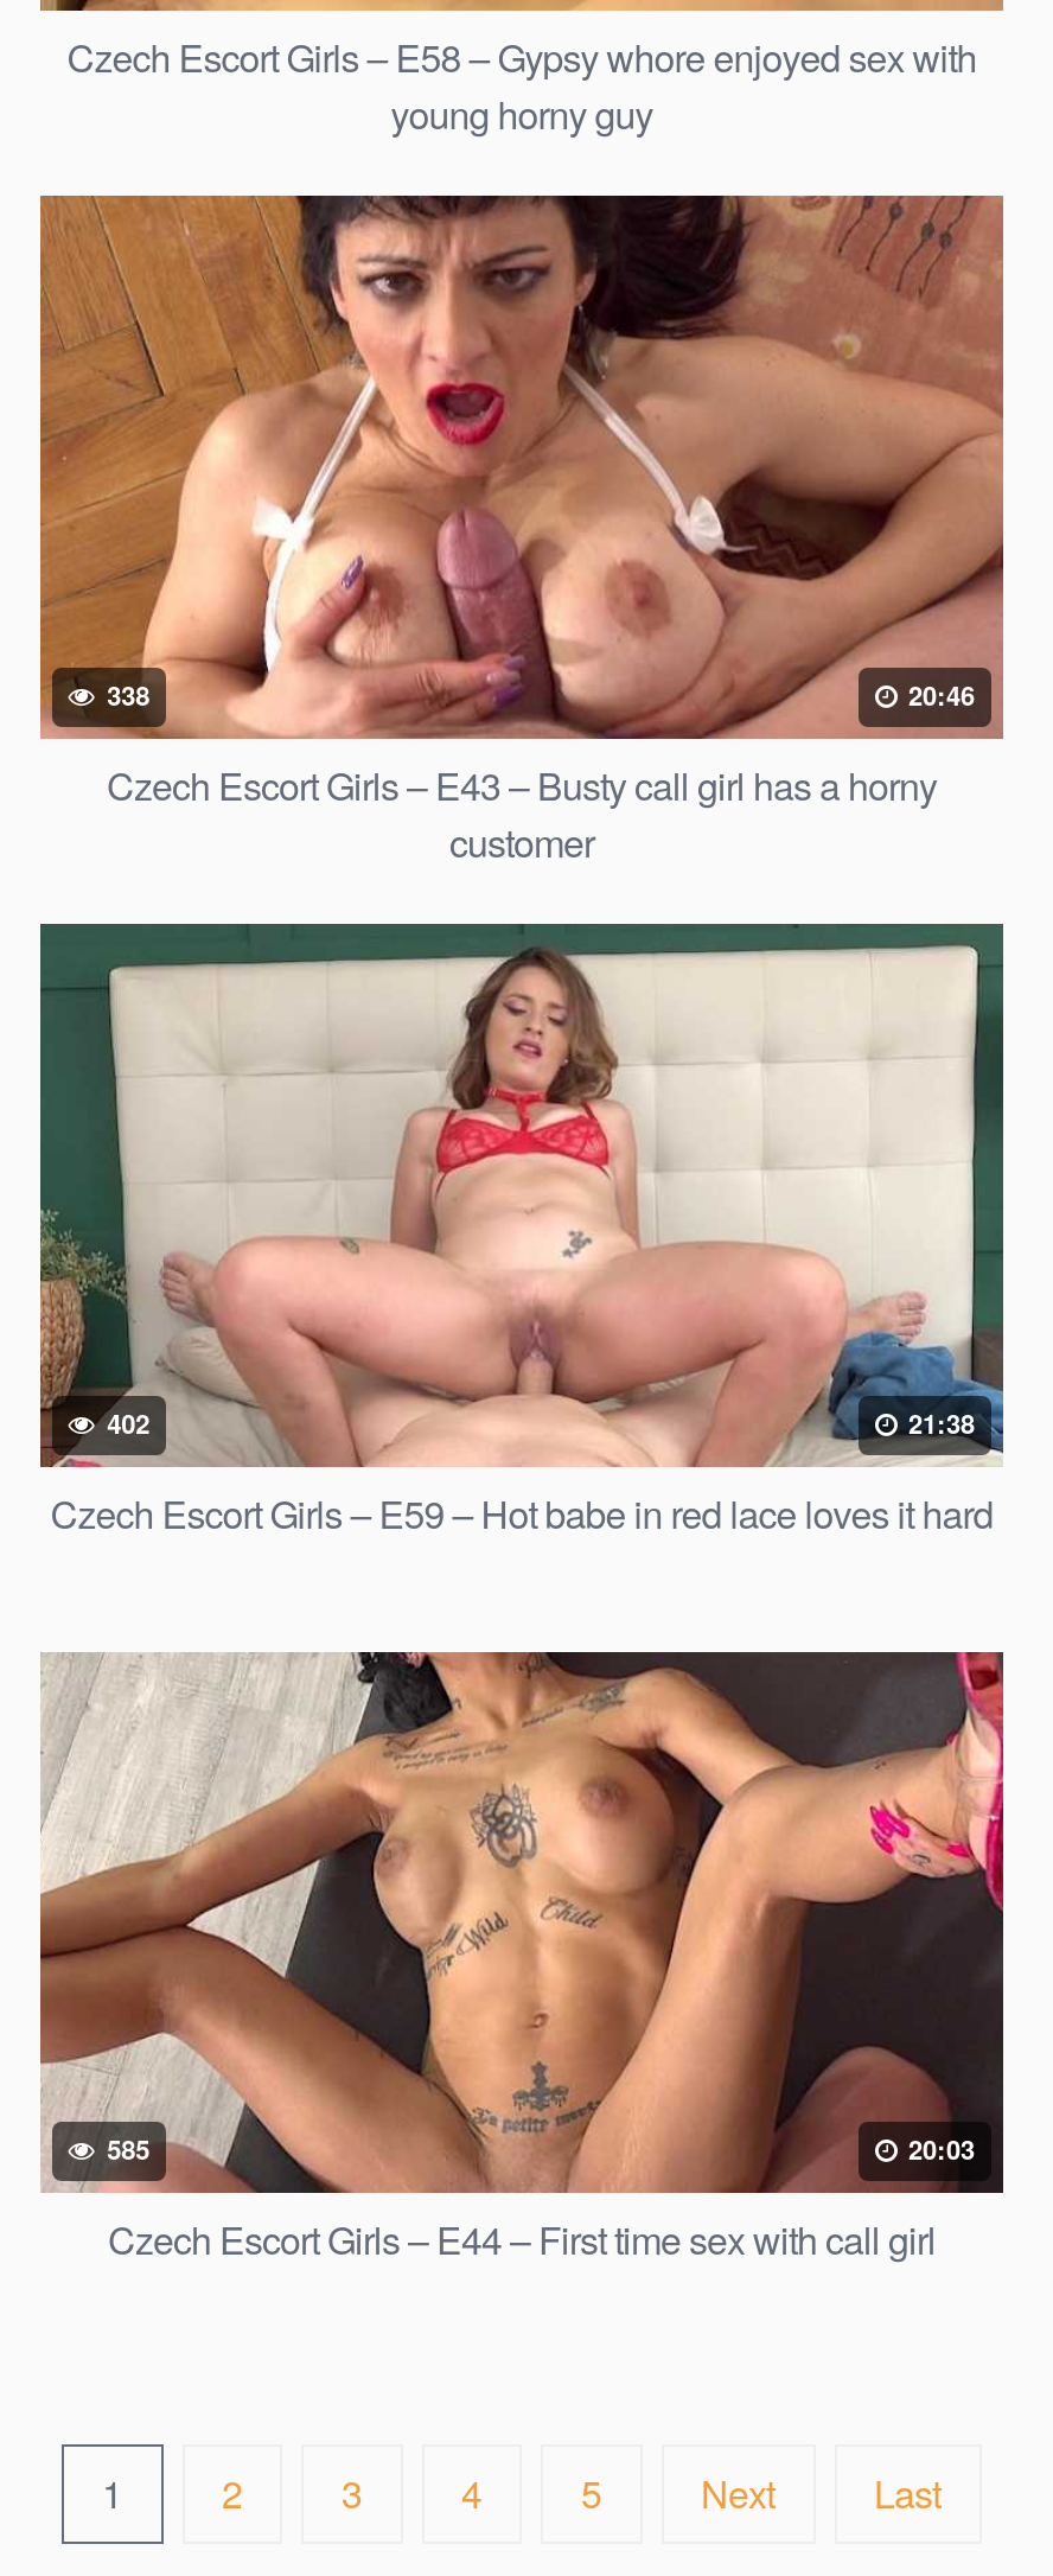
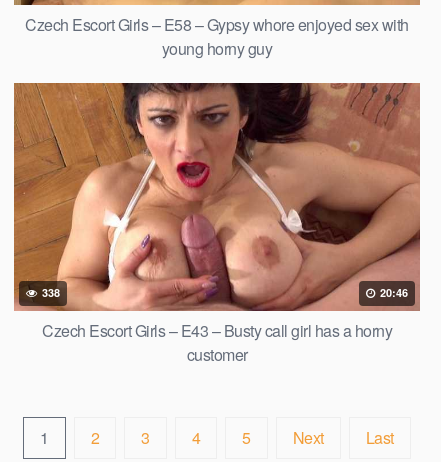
- [image]
- 402
- 21:38
- Czech Escort Girls – E59 – Hot babe in red lace loves it hard

- [image]
- 585
- 20:03
- Czech Escort Girls – E44 – First time sex with call girl
